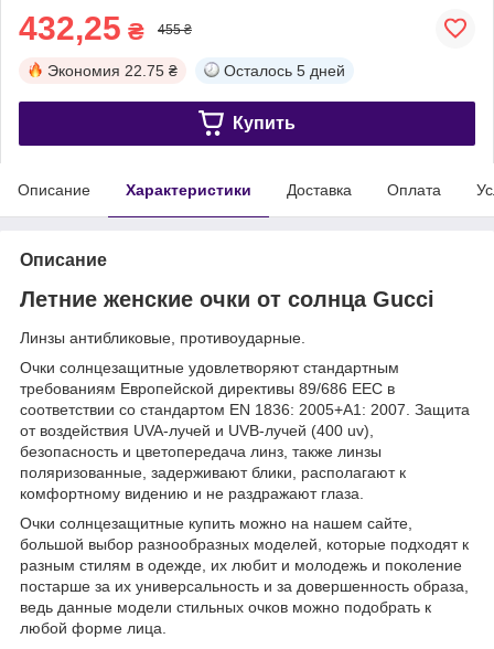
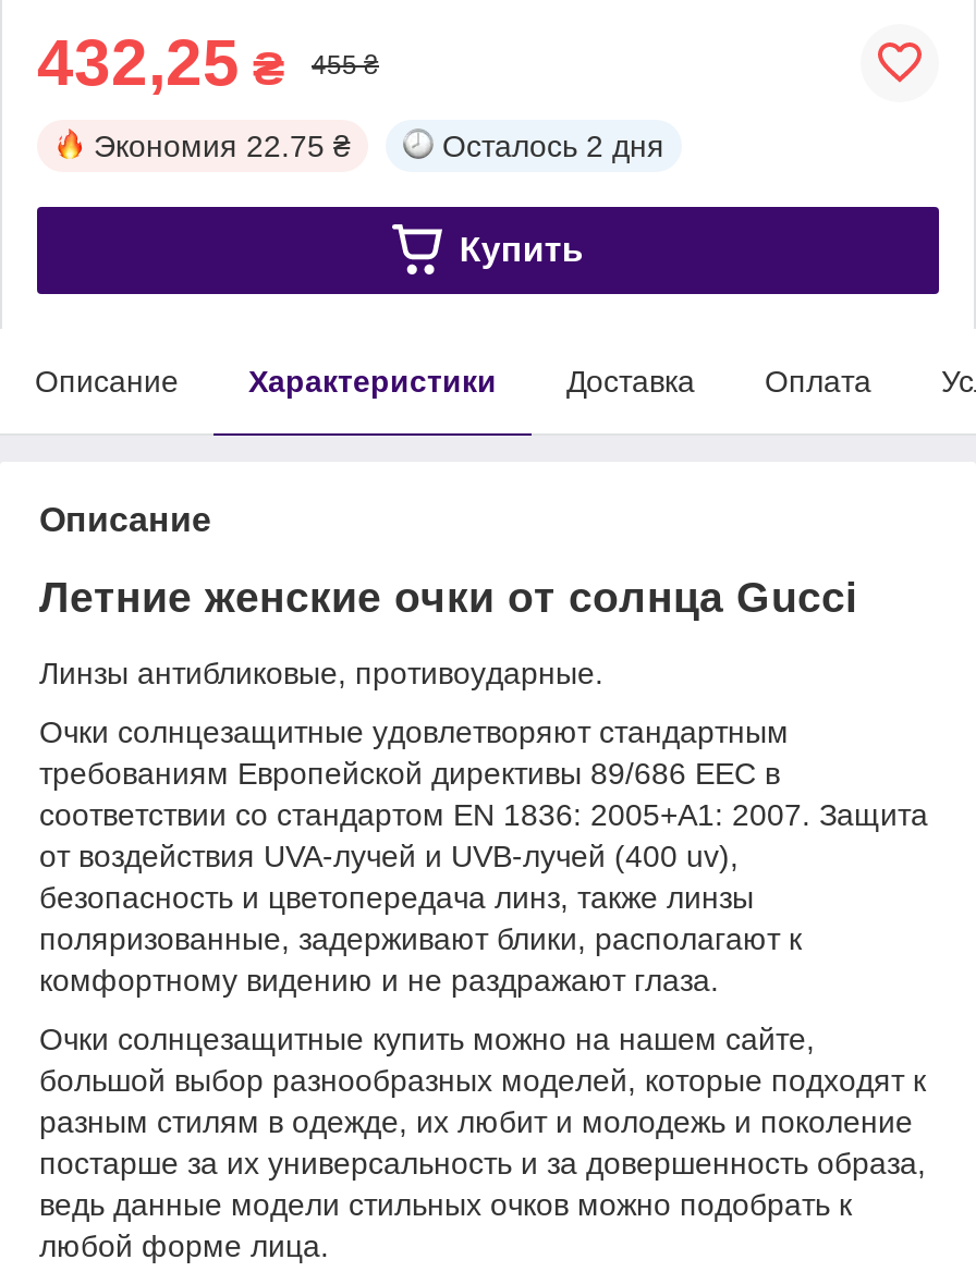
- Осталось 5 дней
+ Осталось 2 дня
